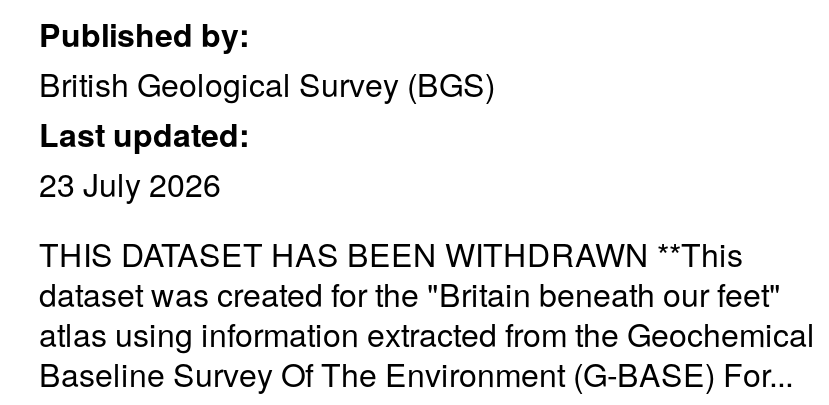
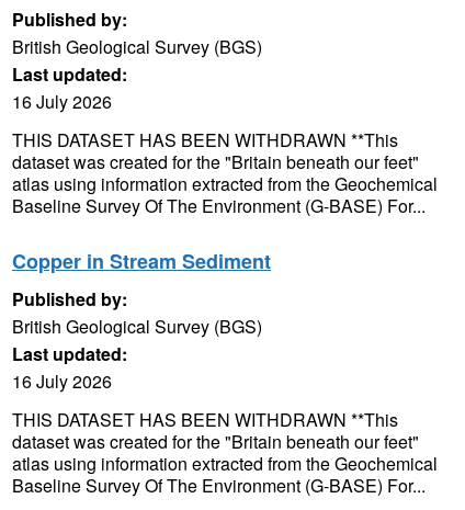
- 23 July 2026
+ 16 July 2026
+ THIS DATASET HAS BEEN WITHDRAWN **This
+ dataset was created for the "Britain beneath our feet"
+ atlas using information extracted from the Geochemical
+ Baseline Survey Of The Environment (G-BASE) For...
+ Copper in Stream Sediment
+ Published by:
+ British Geological Survey (BGS)
+ Last updated:
+ 16 July 2026
